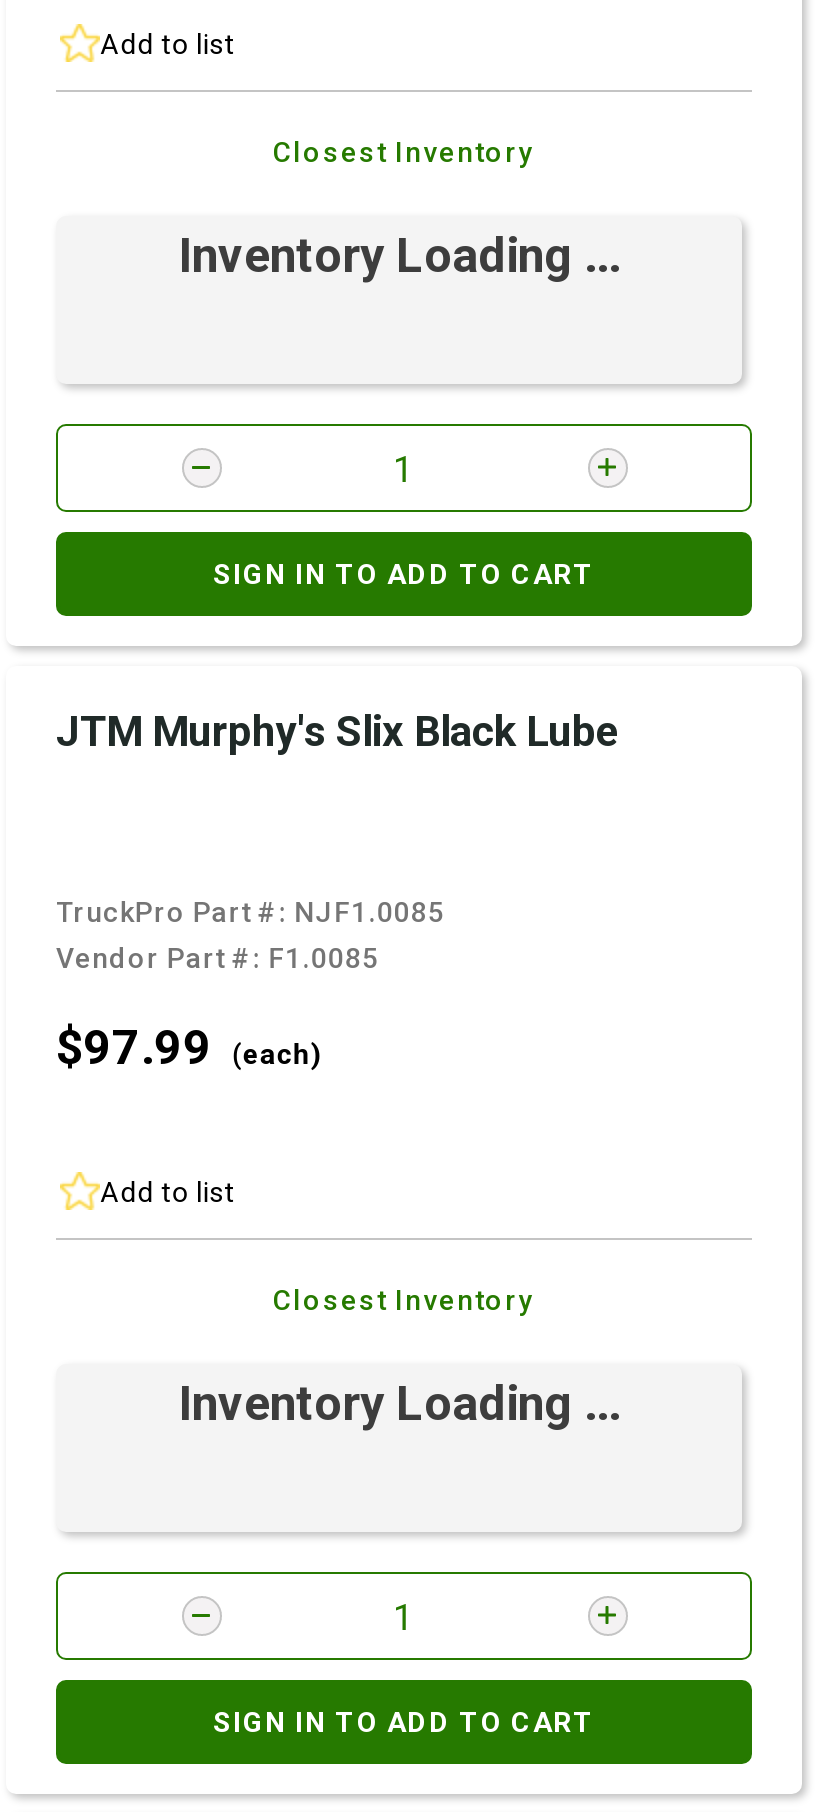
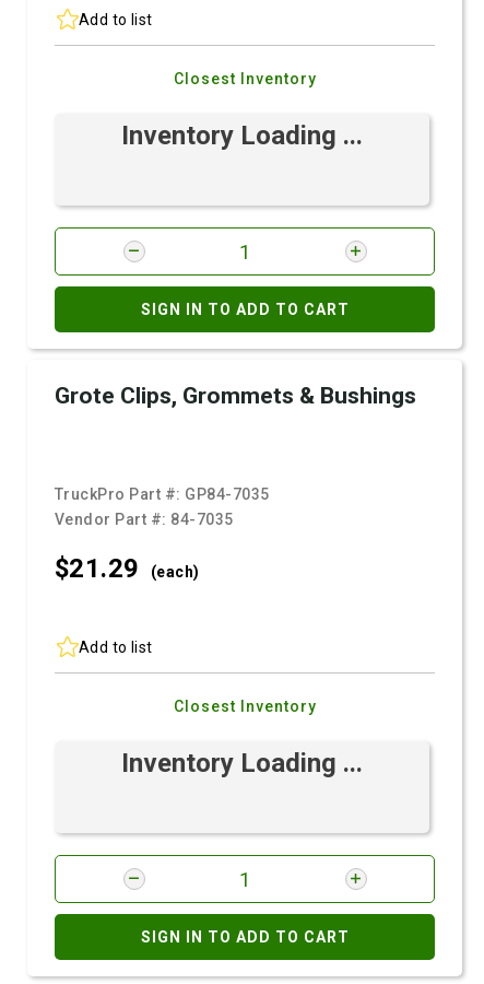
- JTM Murphy's Slix Black Lube
+ Grote Clips, Grommets & Bushings

- TruckPro Part #: NJF1.0085
- Vendor Part #: F1.0085
+ TruckPro Part #: GP84-7035
+ Vendor Part #: 84-7035

- $97.99 (each)
+ $21.29 (each)
